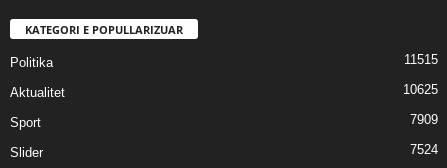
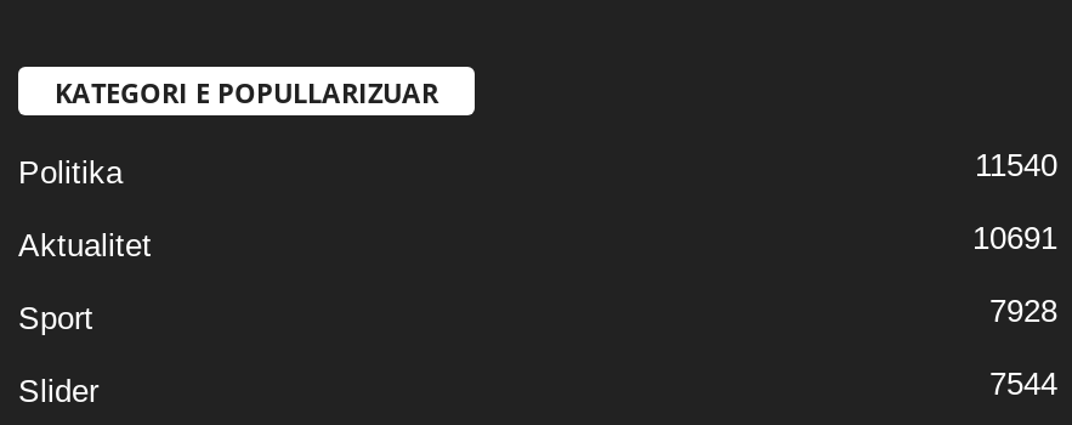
- 11515
+ 11540

- 10625
+ 10691

- 7909
+ 7928

- 7524
+ 7544
